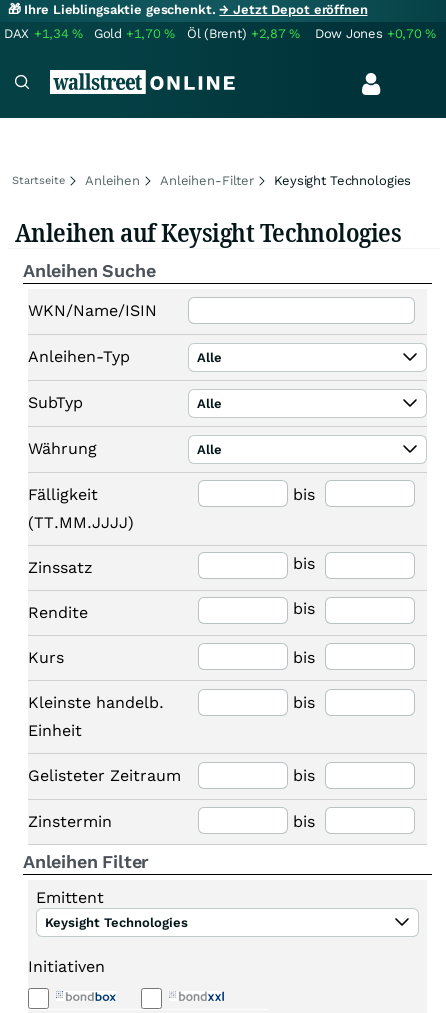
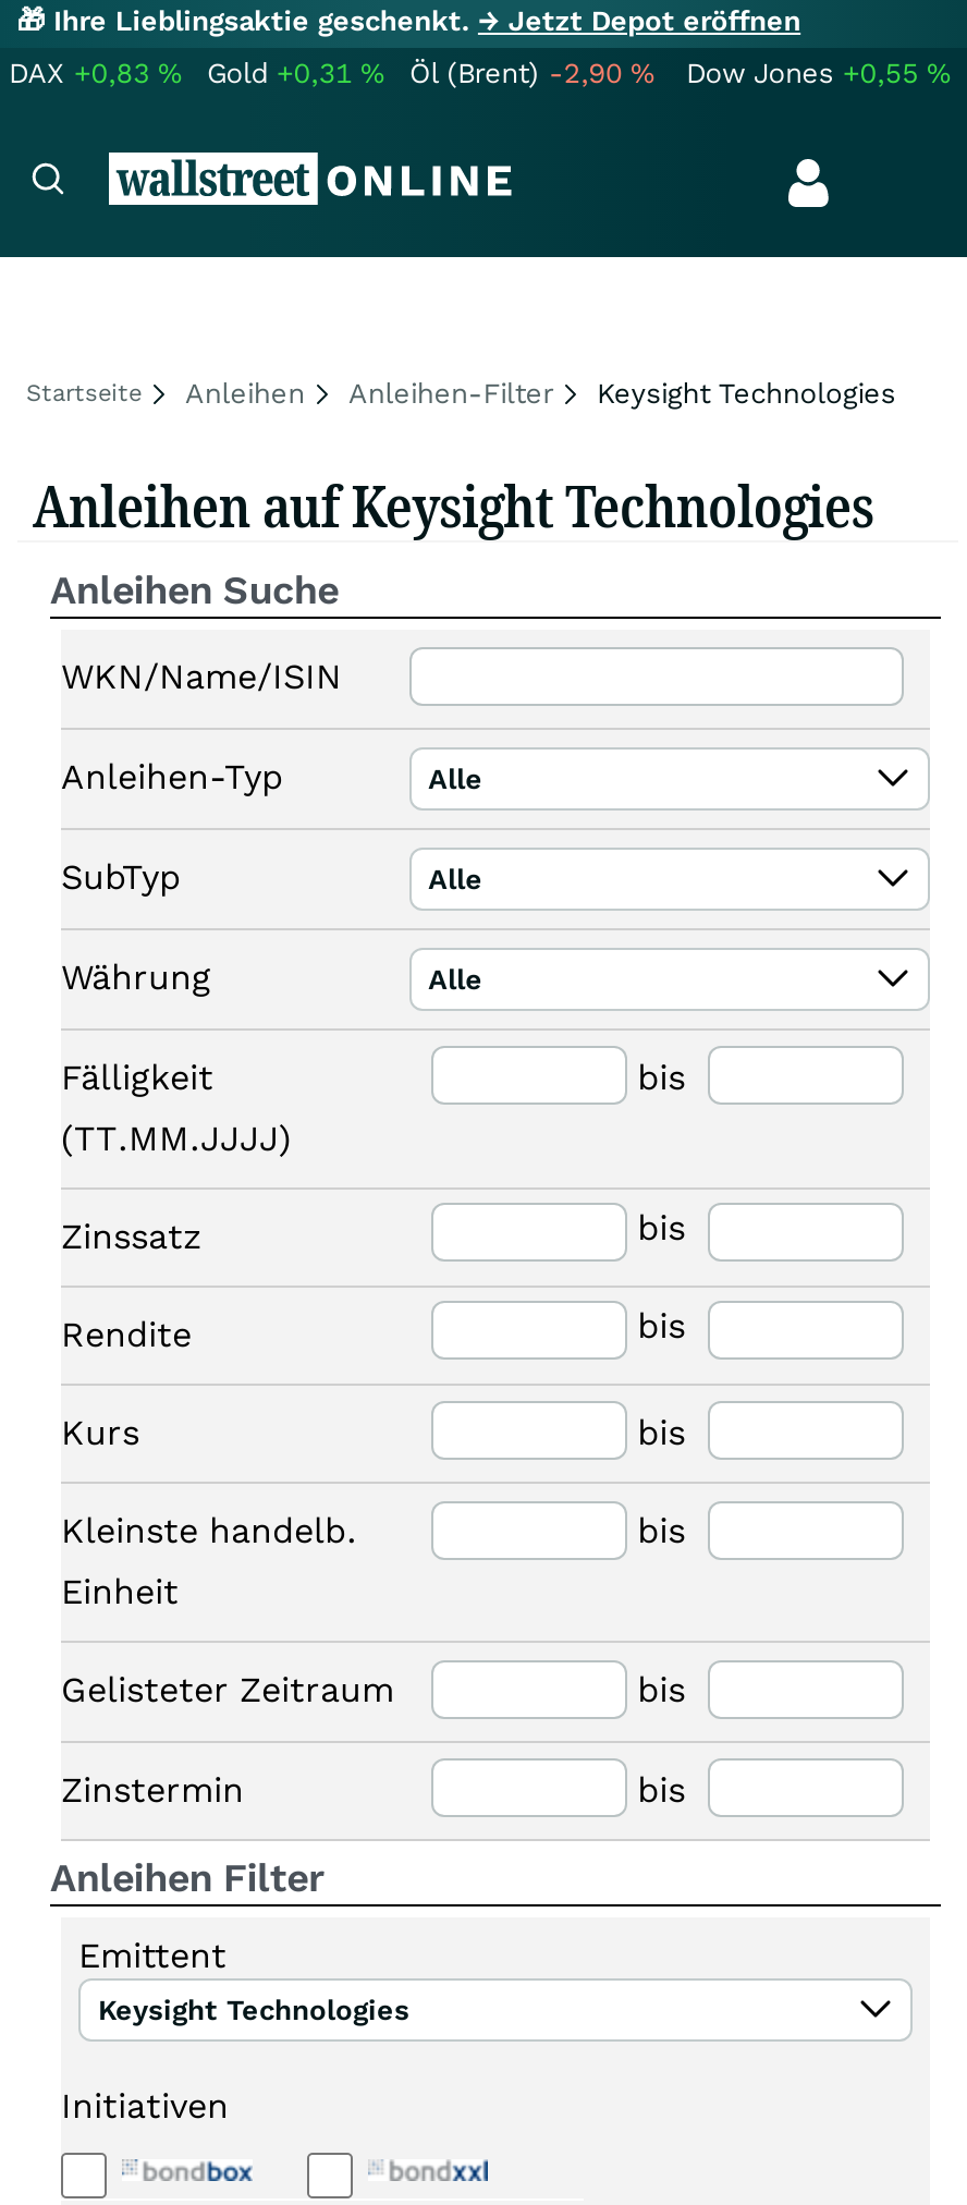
- DAX +1,34%
+ DAX +0,83%

- Gold +1,70%
+ Gold +0,31%

- Öl (Brent) +2,87%
+ Öl (Brent) -2,90%

- Dow Jones +0,70%
+ Dow Jones +0,55%
